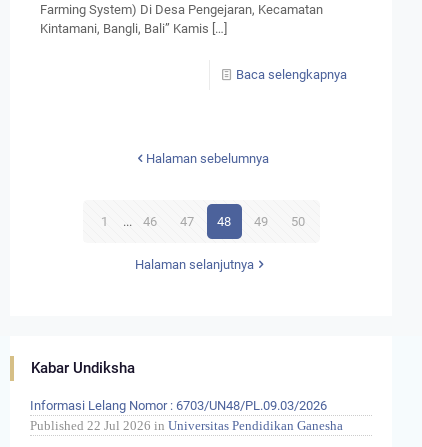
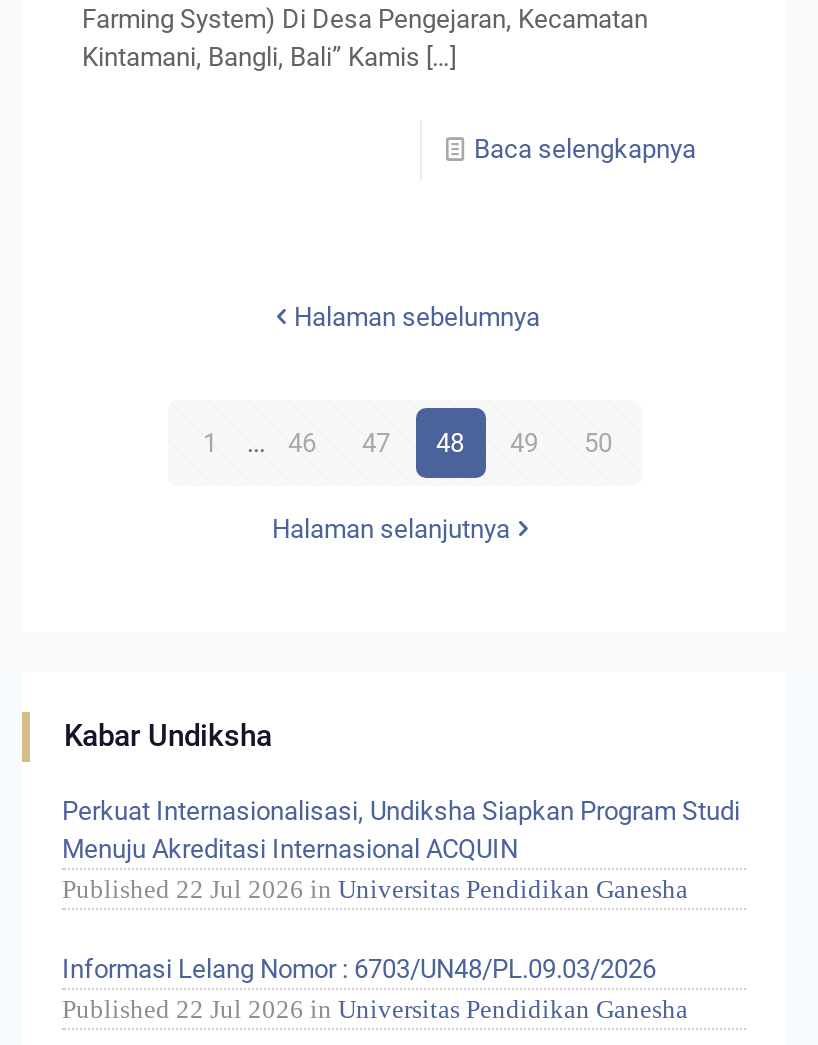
+ Perkuat Internasionalisasi, Undiksha Siapkan Program Studi
+ Menuju Akreditasi Internasional ACQUIN
+ Published 22 Jul 2026 in Universitas Pendidikan Ganesha
